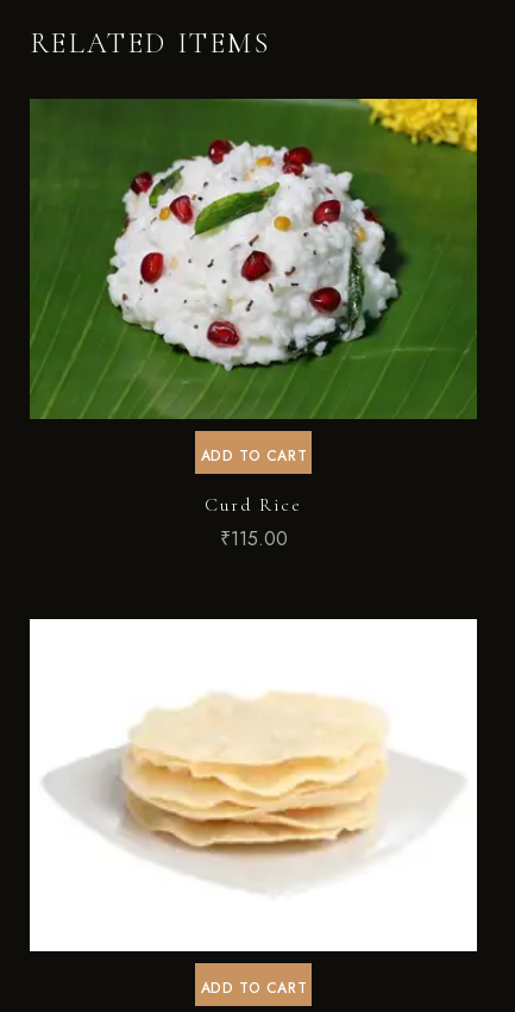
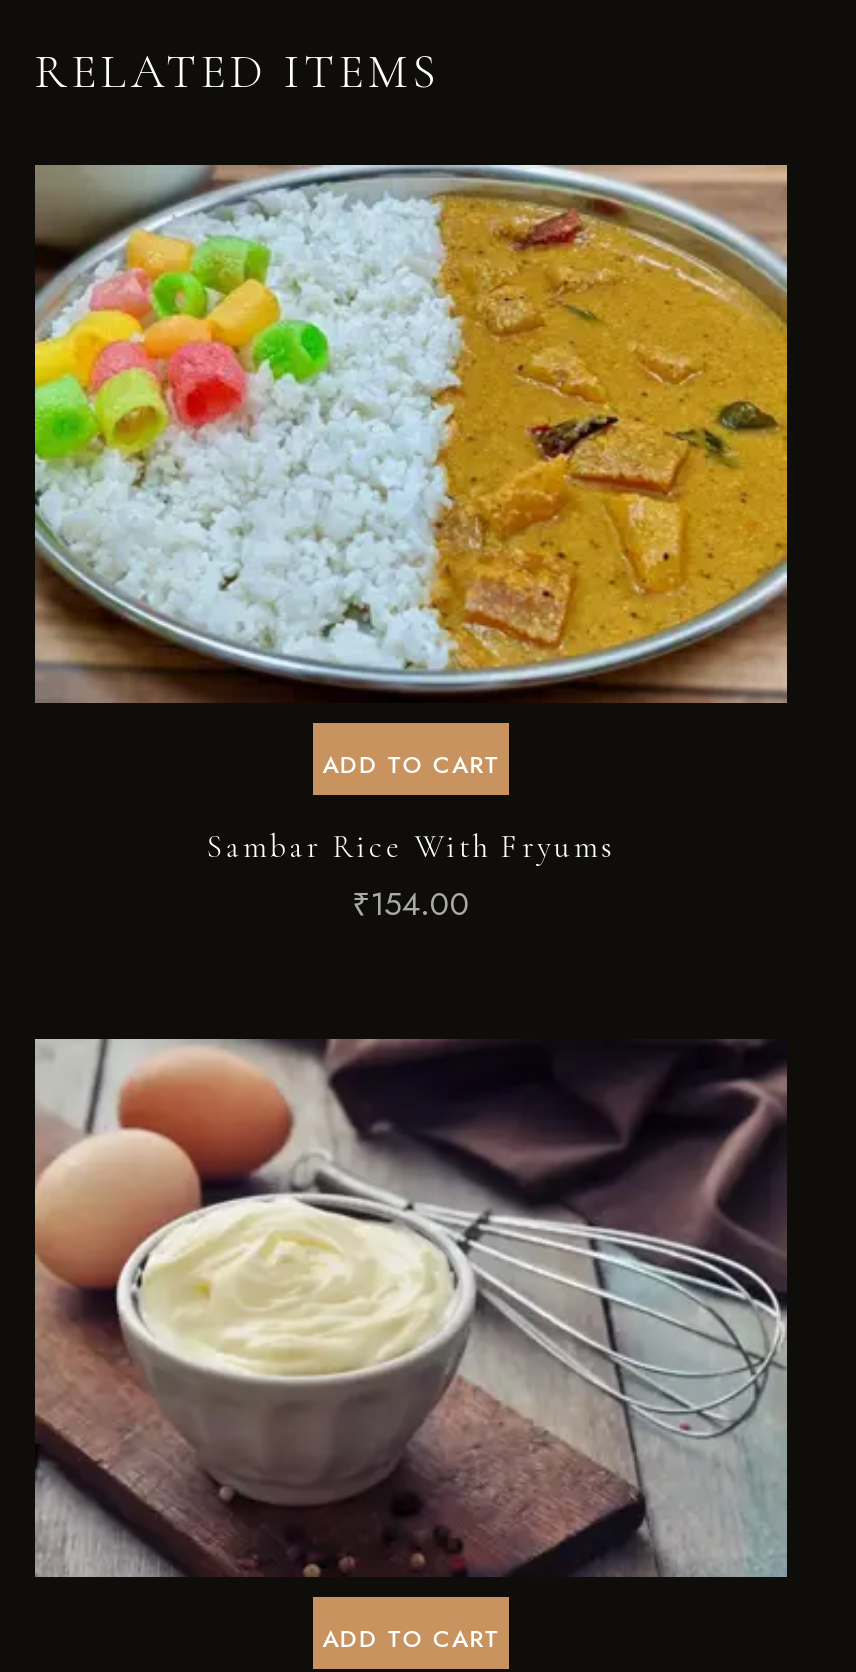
- [image]
+ [image]

- Curd Rice
- ₹115.00
+ Sambar Rice With Fryums
+ ₹154.00

- [image]
+ [image]
